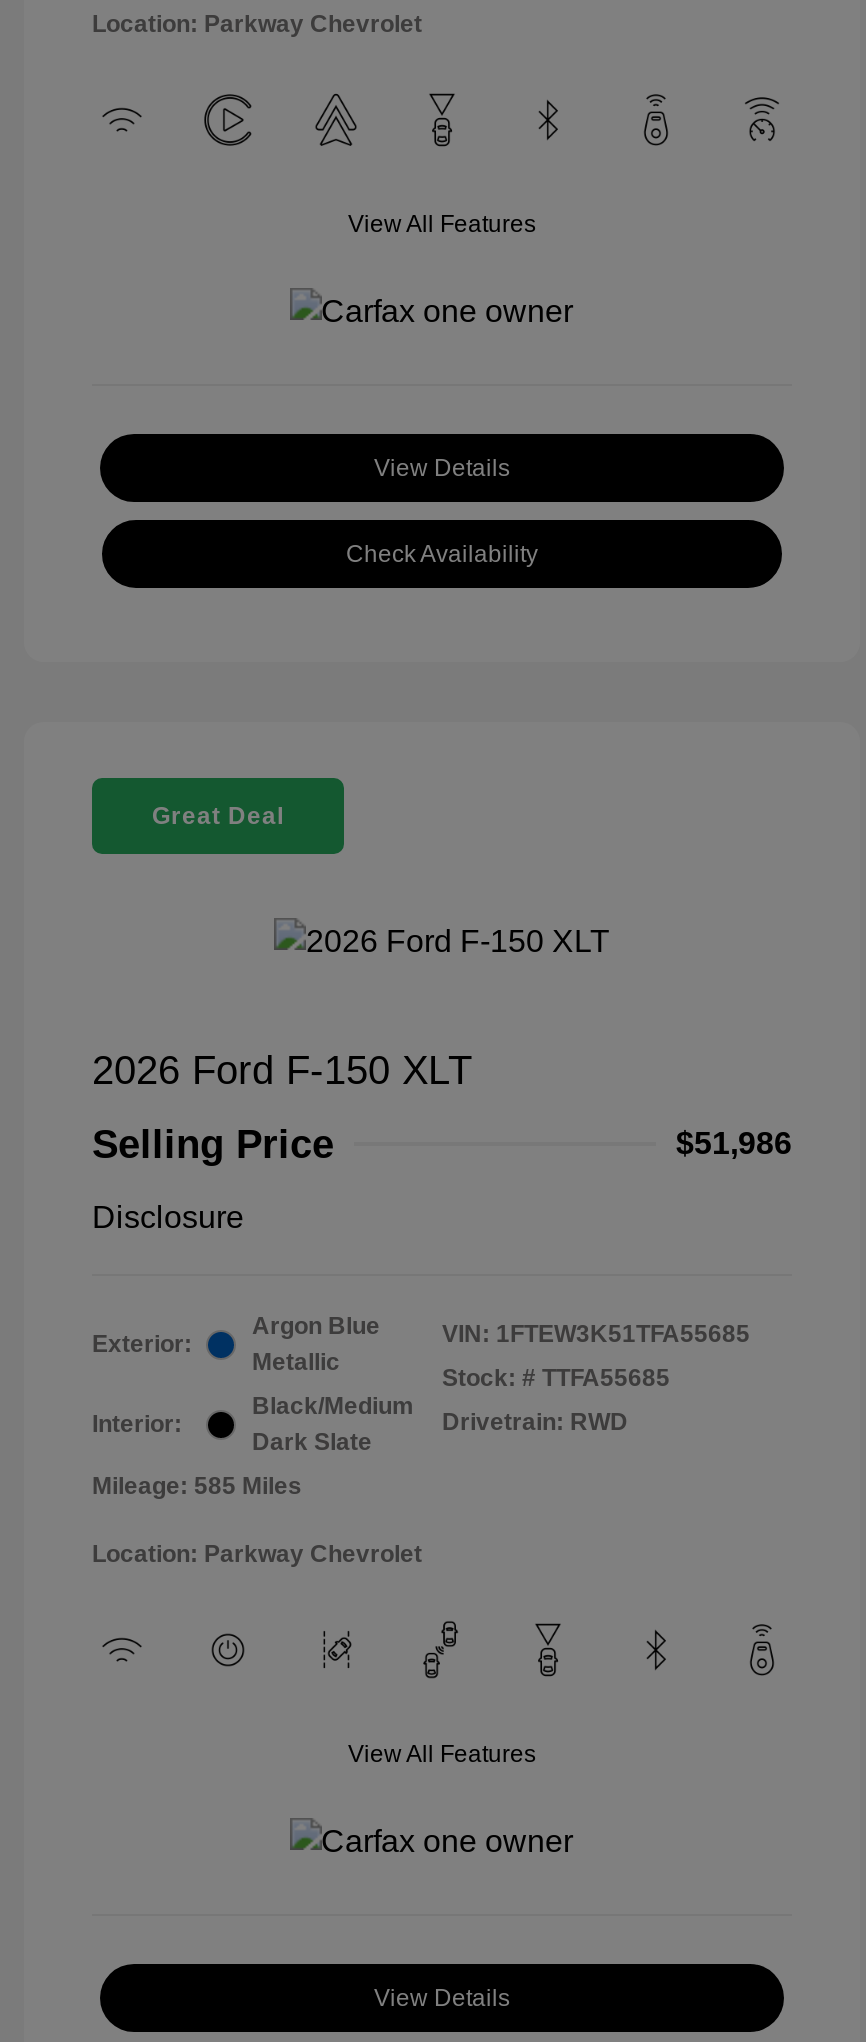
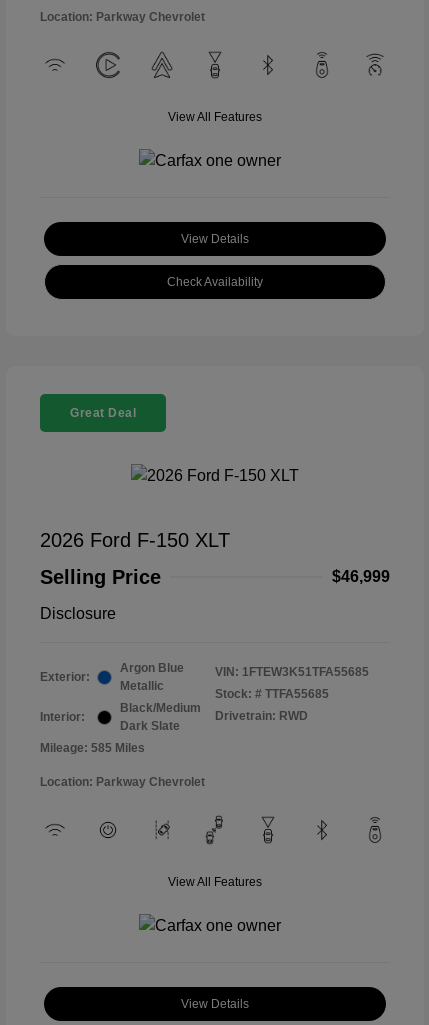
- $51,986
+ $46,999
